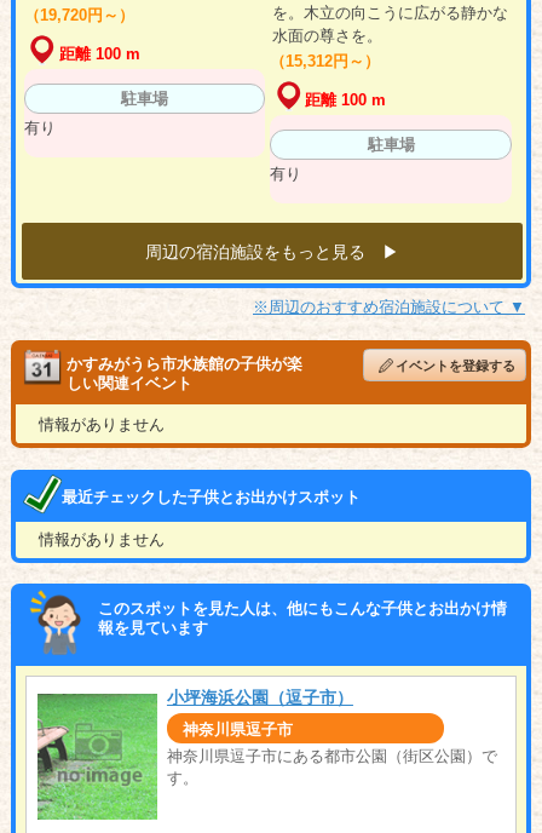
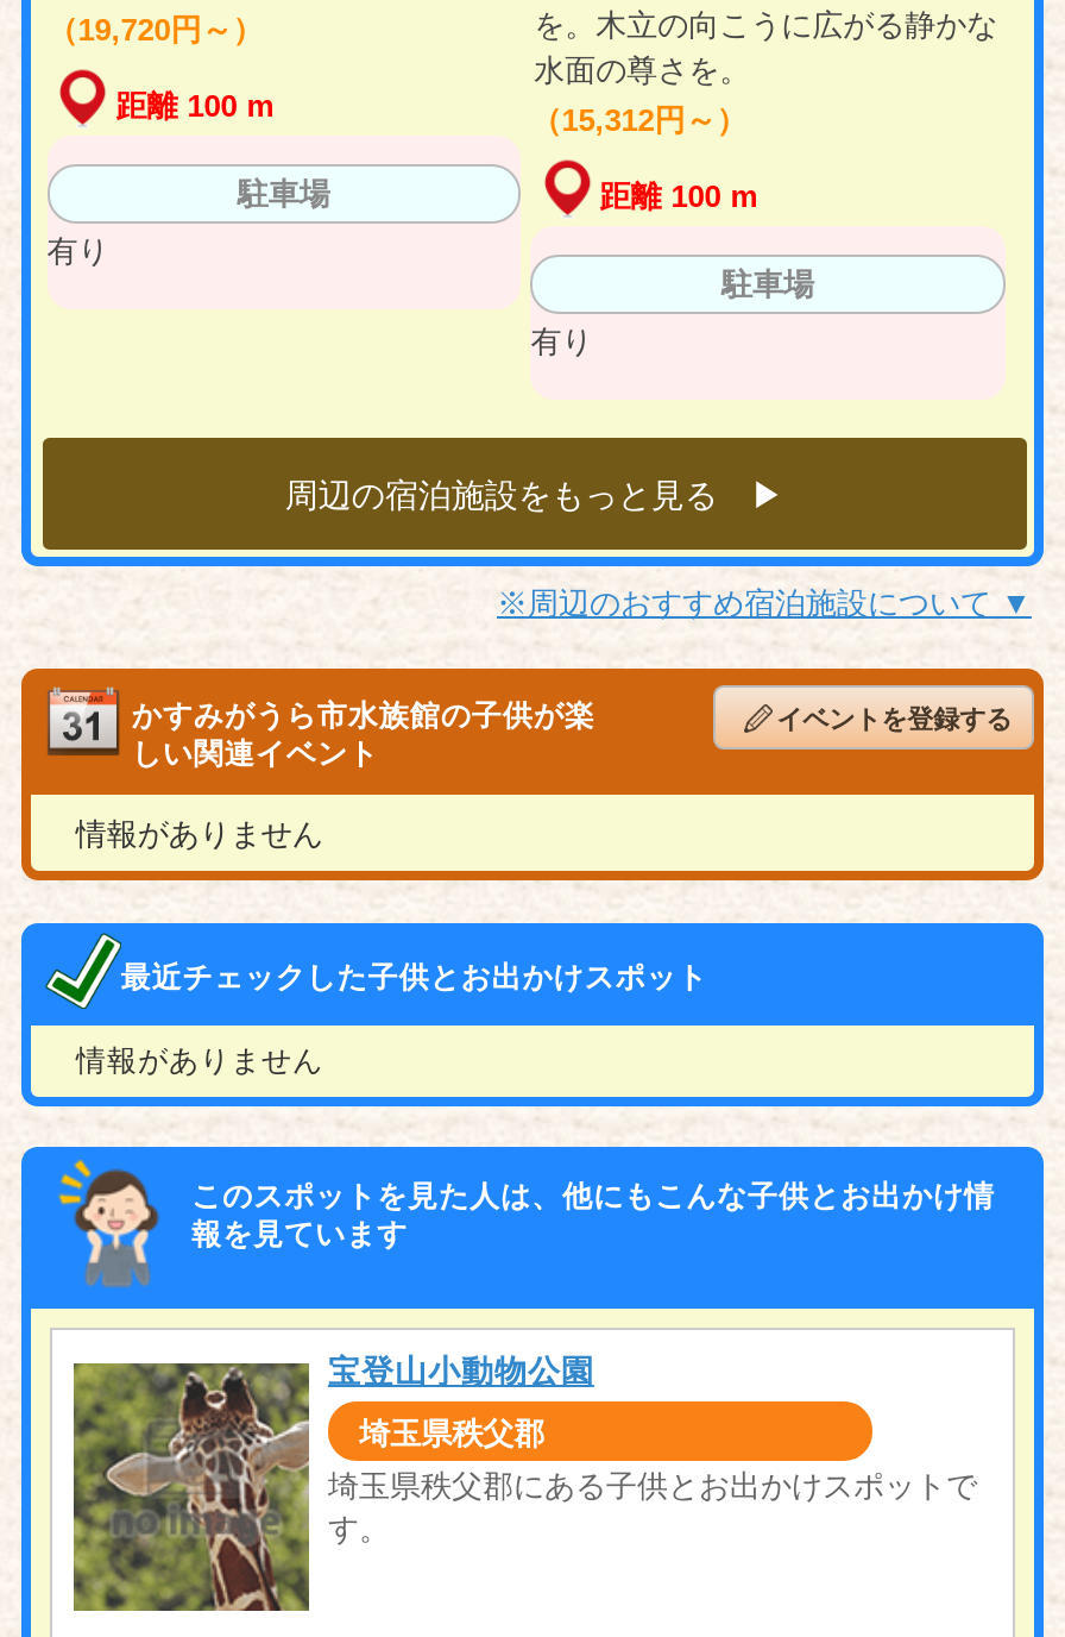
- [image]
- 小坪海浜公園（逗子市）
+ [image]
+ 宝登山小動物公園

- 神奈川県逗子市
+ 埼玉県秩父郡

- 神奈川県逗子市にある都市公園（街区公園）で
+ 埼玉県秩父郡にある子供とお出かけスポットで
